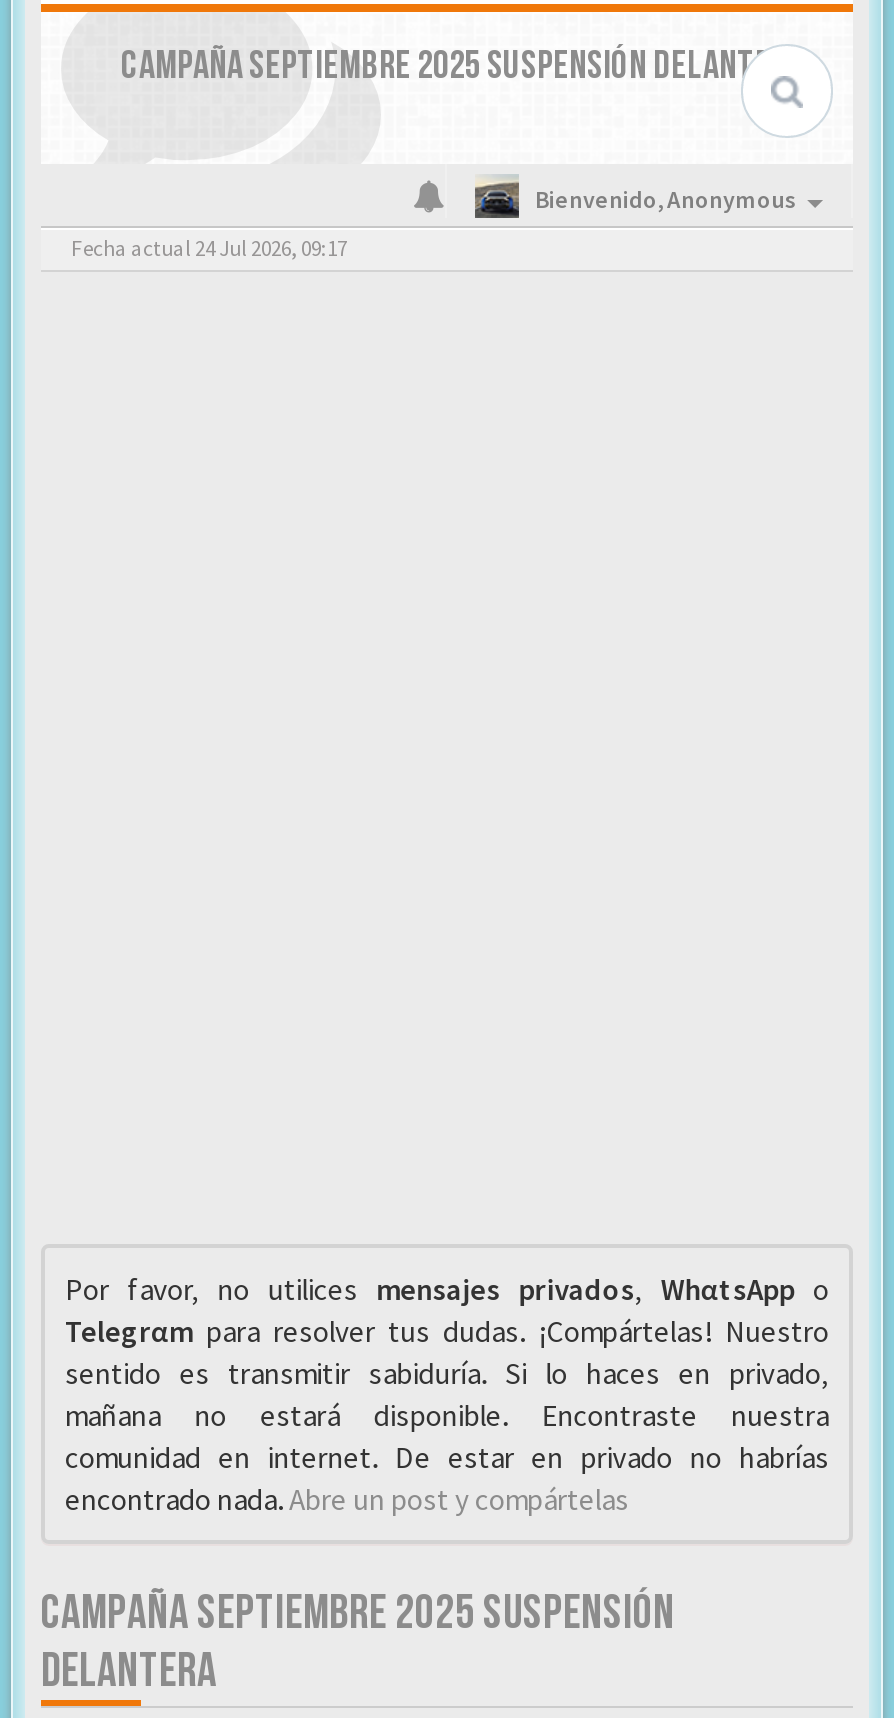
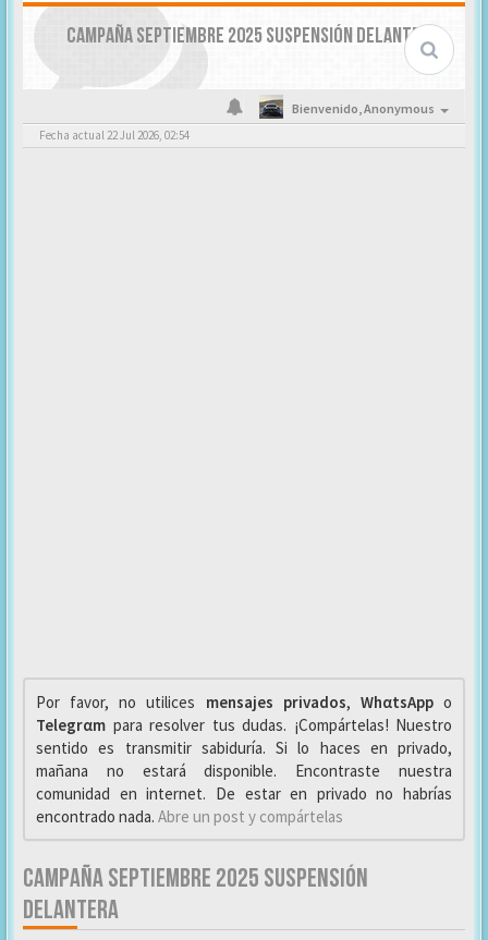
- Fecha actual 24 Jul 2026, 09:17
+ Fecha actual 22 Jul 2026, 02:54
